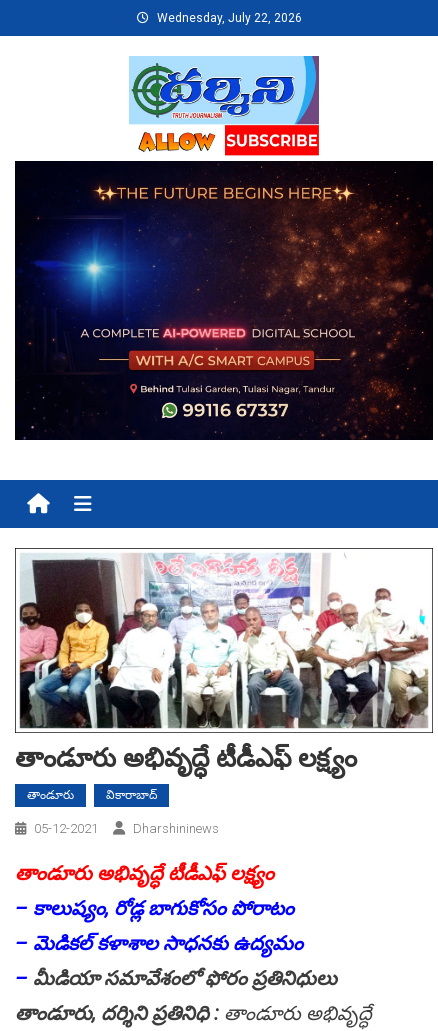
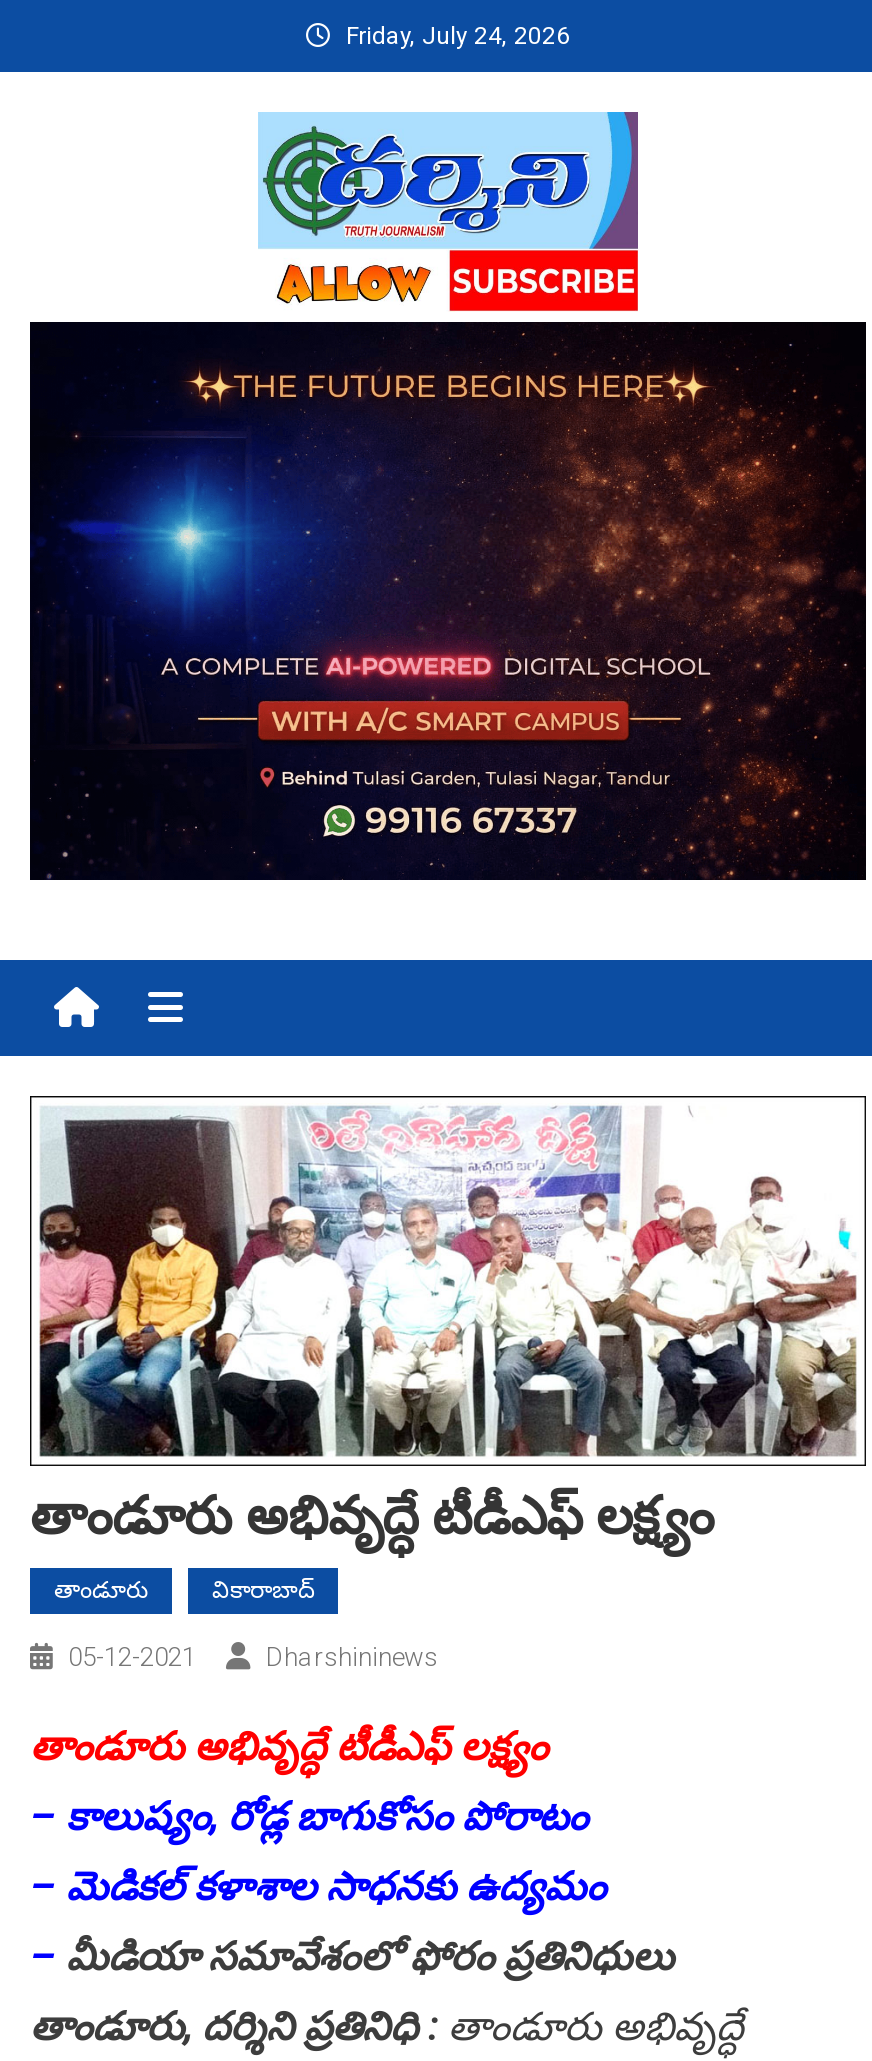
- Wednesday, July 22, 2026
+ Friday, July 24, 2026
